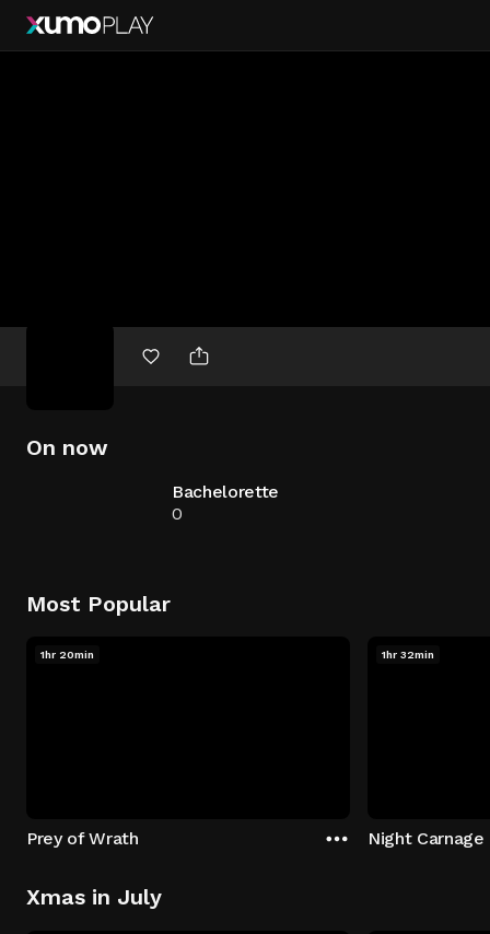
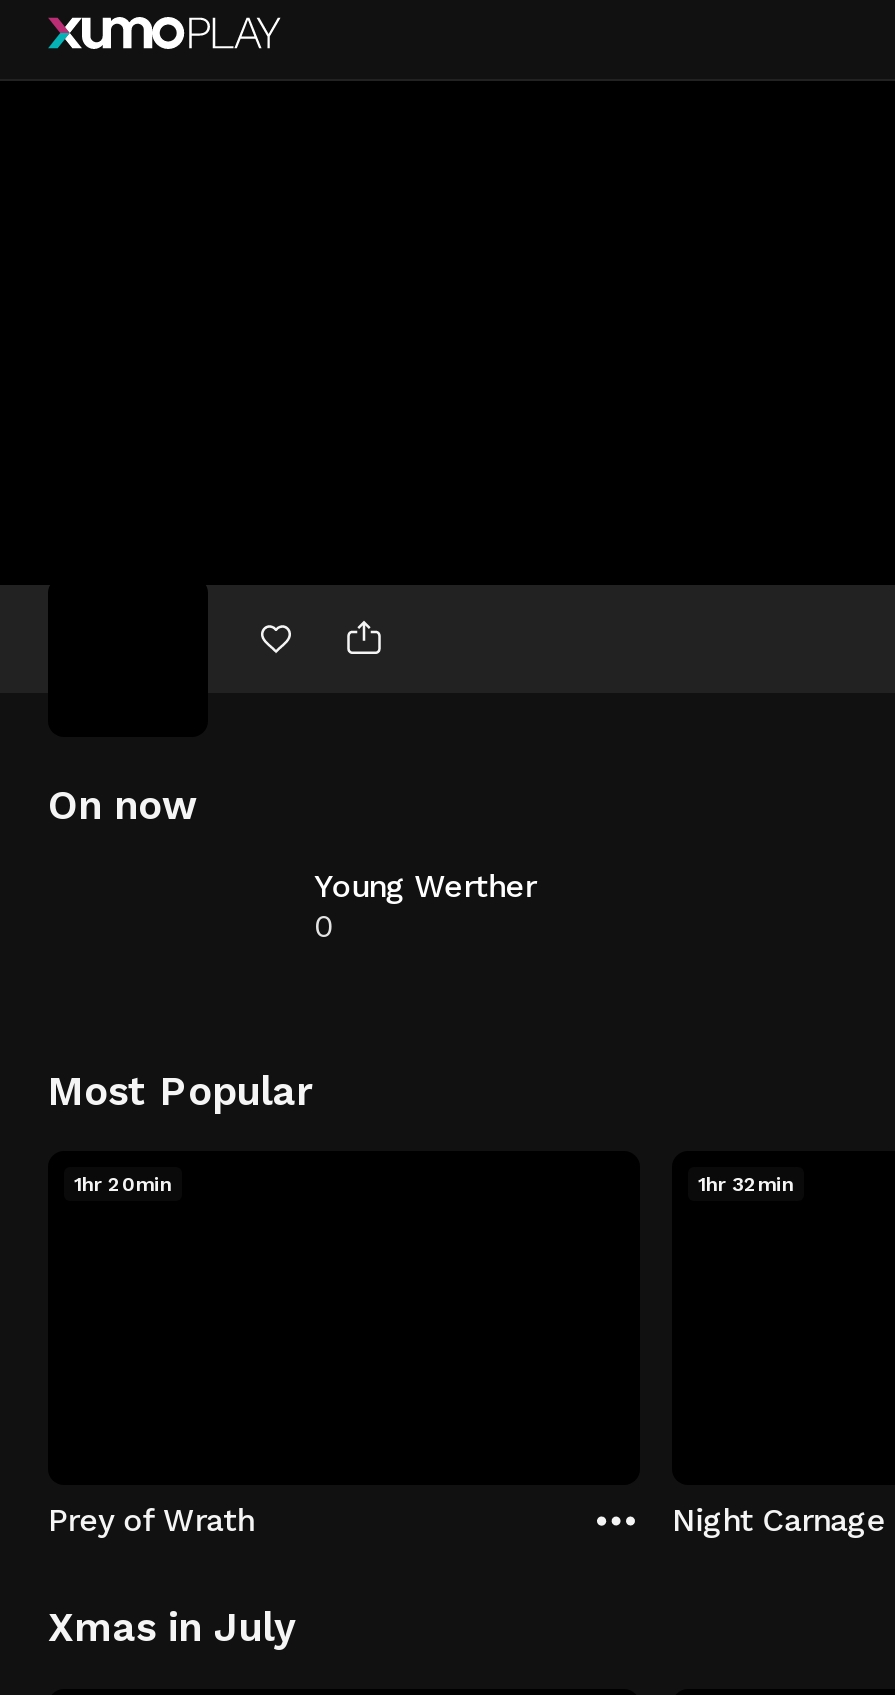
- Bachelorette
+ Young Werther
